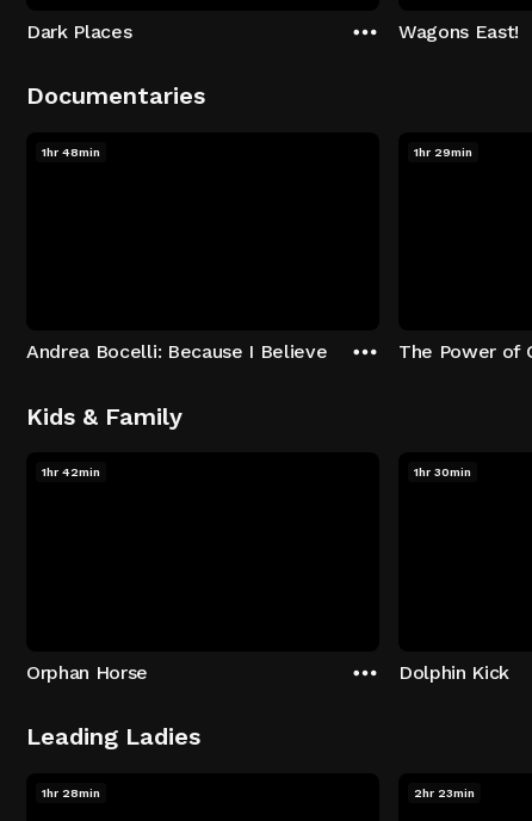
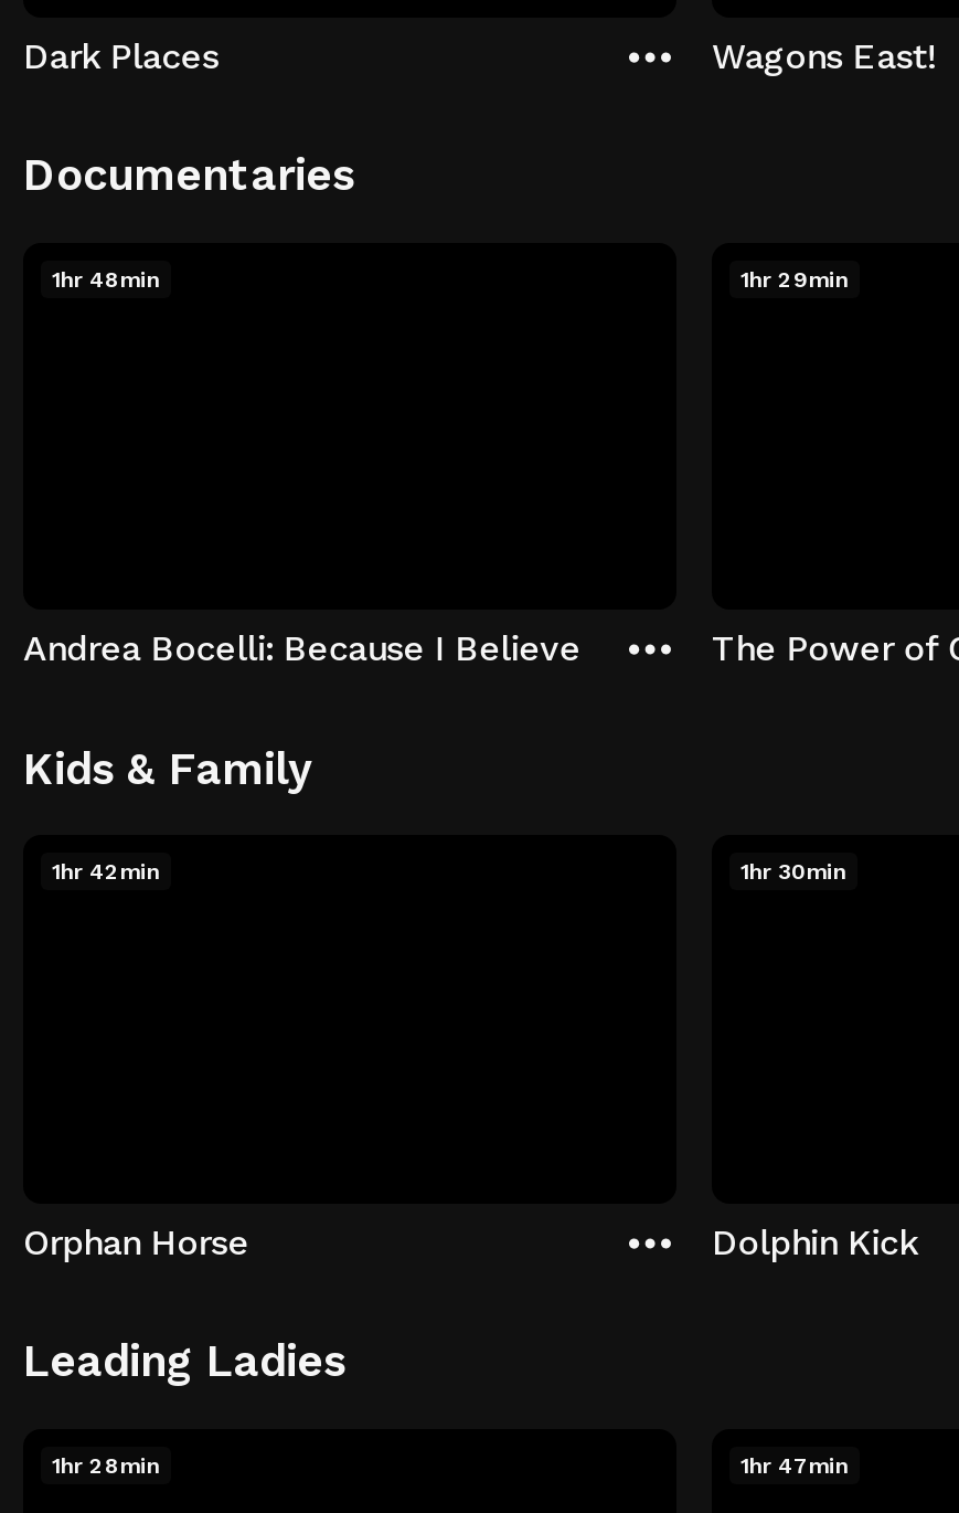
- 2hr 23min
+ 1hr 47min
